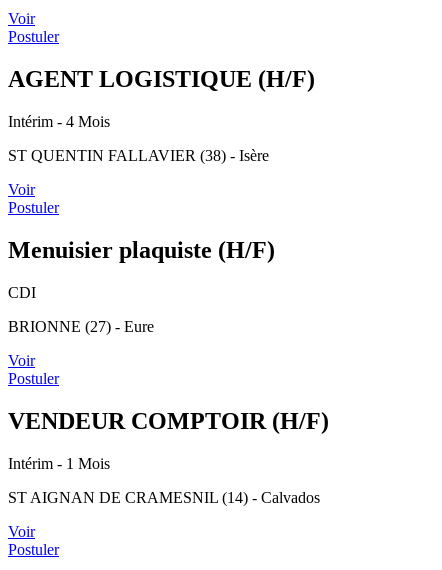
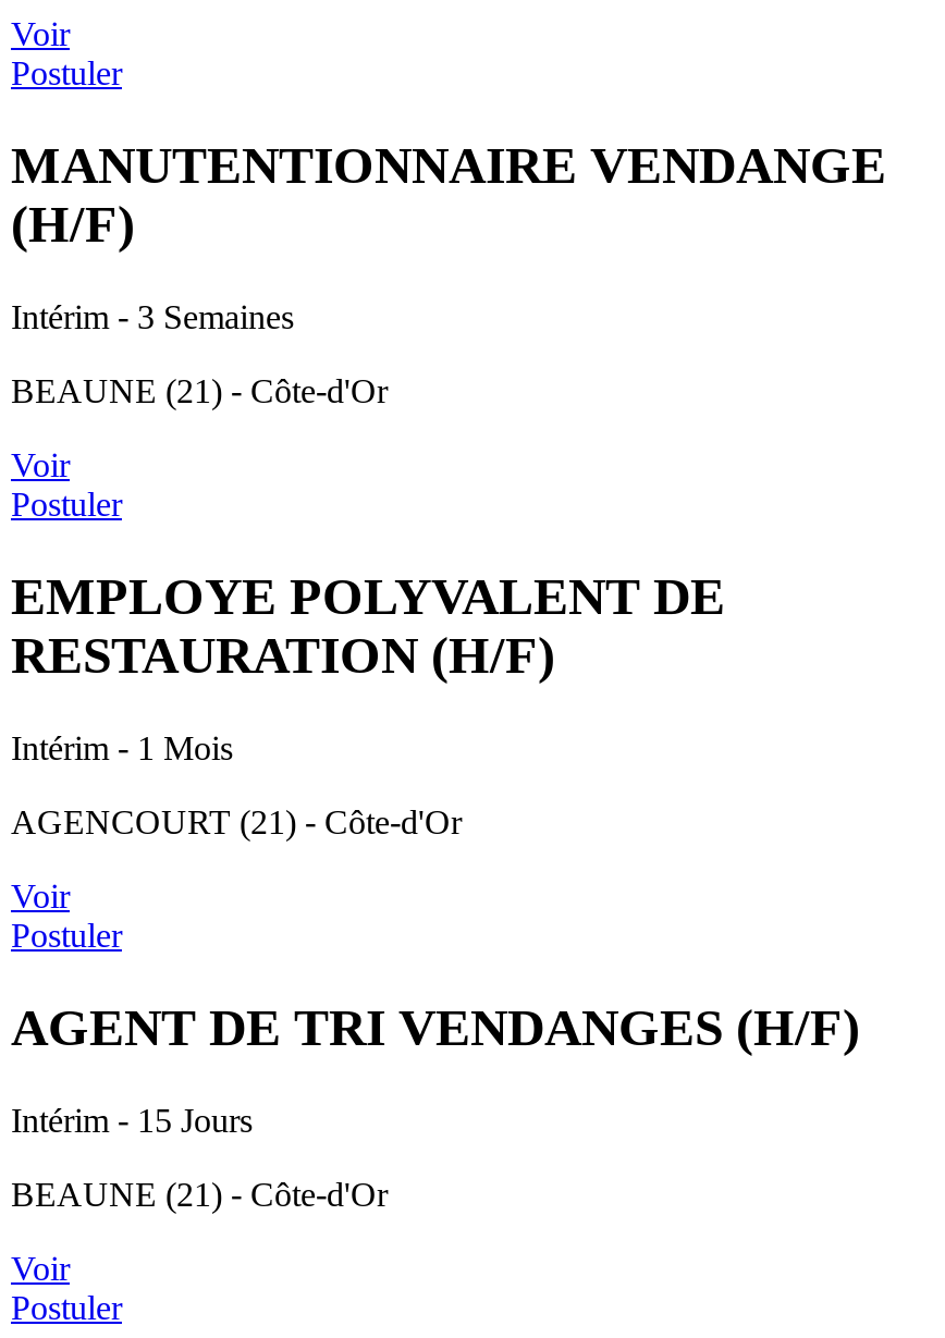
- AGENT LOGISTIQUE (H/F)
+ MANUTENTIONNAIRE VENDANGE
+ (H/F)

- Intérim - 4 Mois
+ Intérim - 3 Semaines

- ST QUENTIN FALLAVIER (38) - Isère
+ BEAUNE (21) - Côte-d'Or

- Menuisier plaquiste (H/F)
+ EMPLOYE POLYVALENT DE
+ RESTAURATION (H/F)

- CDI
+ Intérim - 1 Mois

- BRIONNE (27) - Eure
+ AGENCOURT (21) - Côte-d'Or

- VENDEUR COMPTOIR (H/F)
+ AGENT DE TRI VENDANGES (H/F)

- Intérim - 1 Mois
+ Intérim - 15 Jours

- ST AIGNAN DE CRAMESNIL (14) - Calvados
+ BEAUNE (21) - Côte-d'Or
